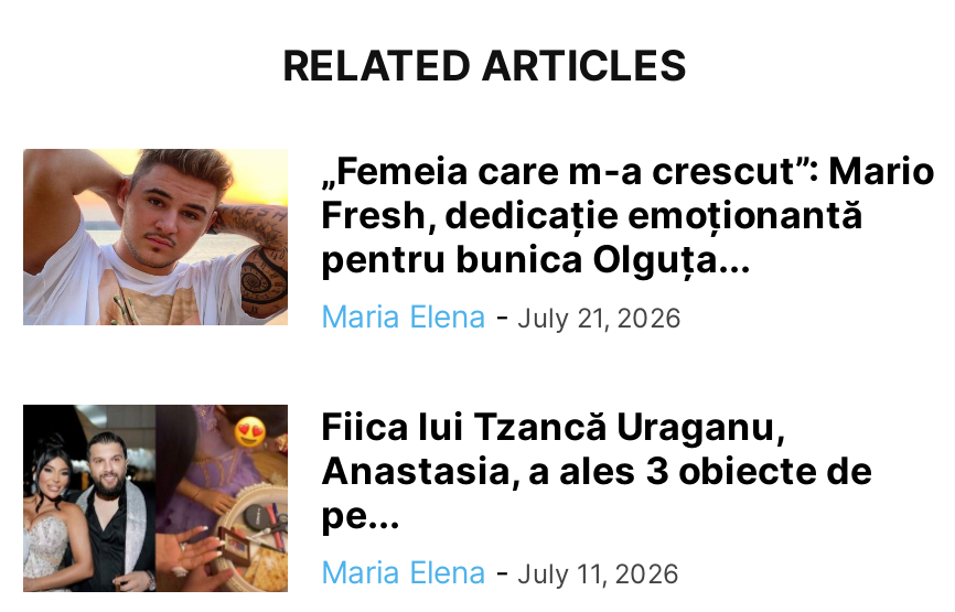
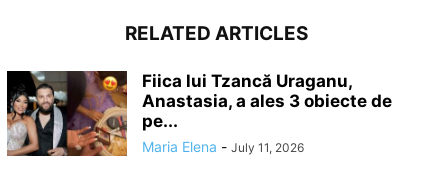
- [image]
- „Femeia care m-a crescut”: Mario
- Fresh, dedicație emoționantă
- pentru bunica Olguța...
- Maria Elena - July 21, 2026
